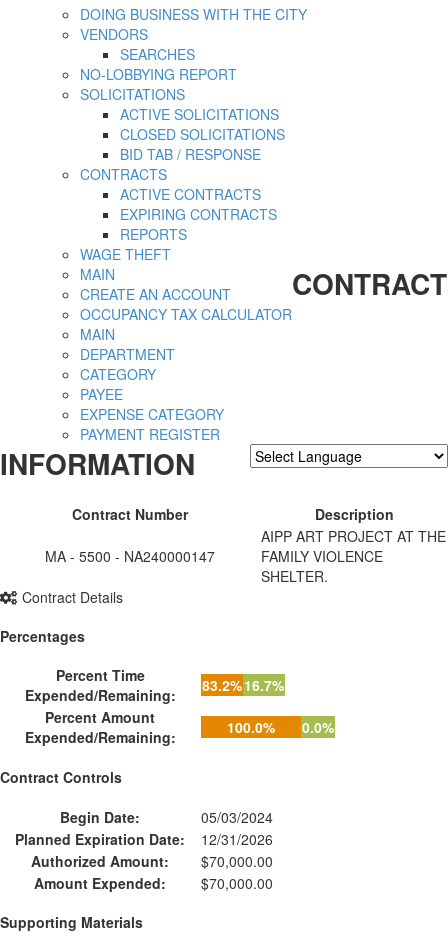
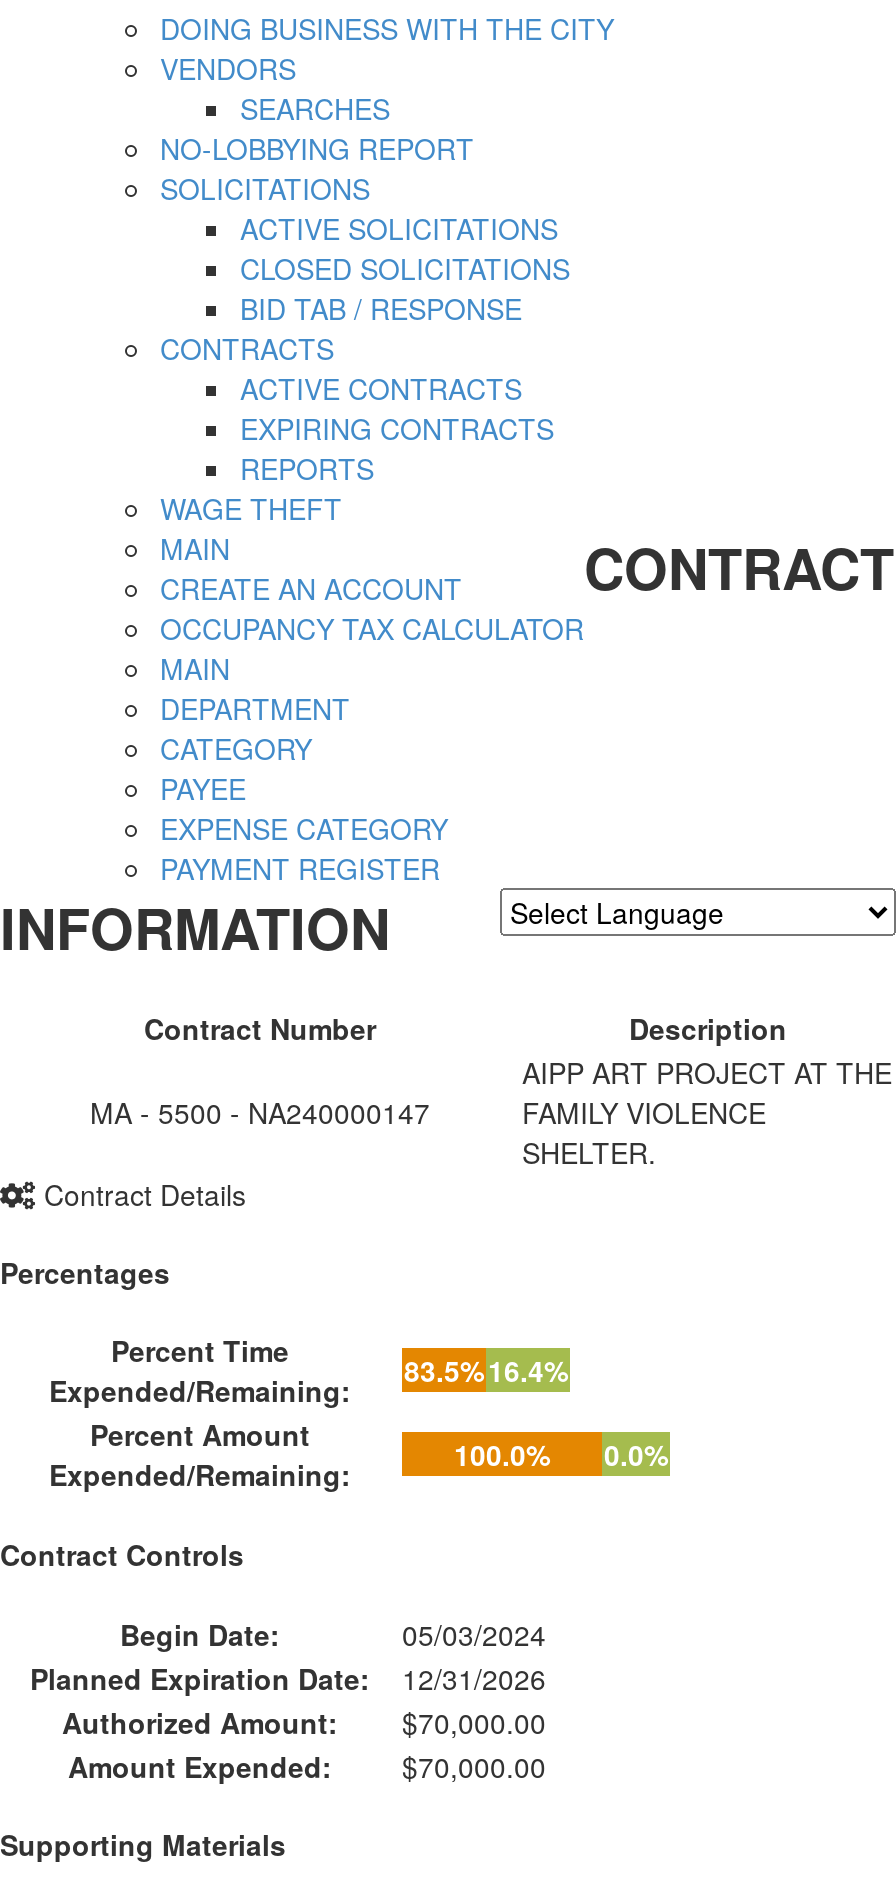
- Expended/Remaining: 83.2% 16.7%
+ Expended/Remaining: 83.5% 16.4%
